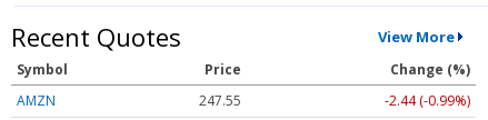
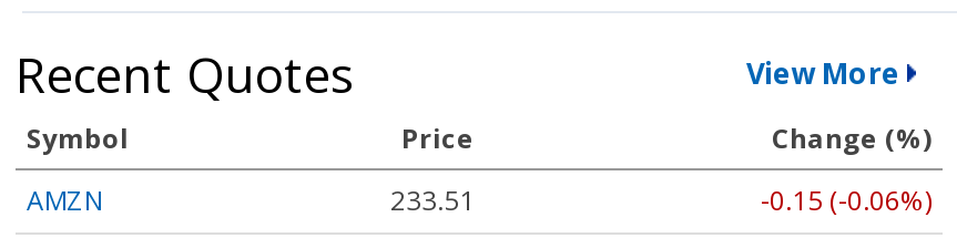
- 247.55
+ 233.51

- -2.44 (-0.99%)
+ -0.15 (-0.06%)
